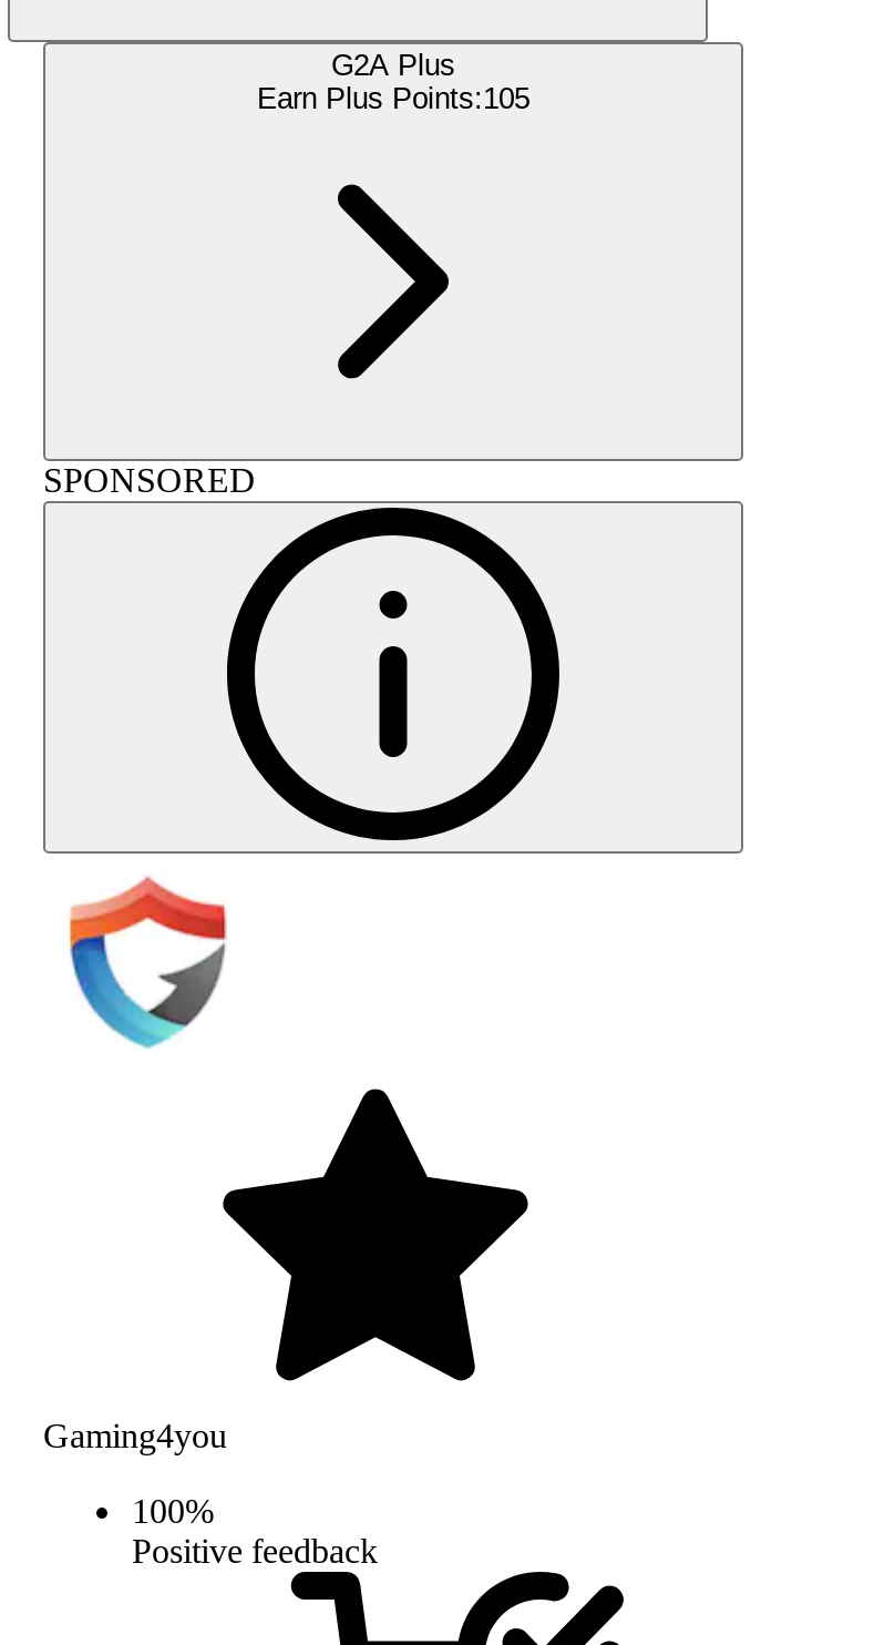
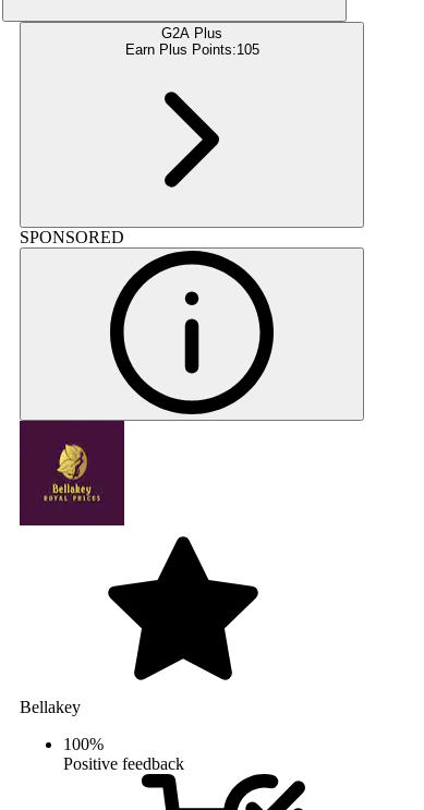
- [image]
+ [image]

- Gaming4you
+ Bellakey
